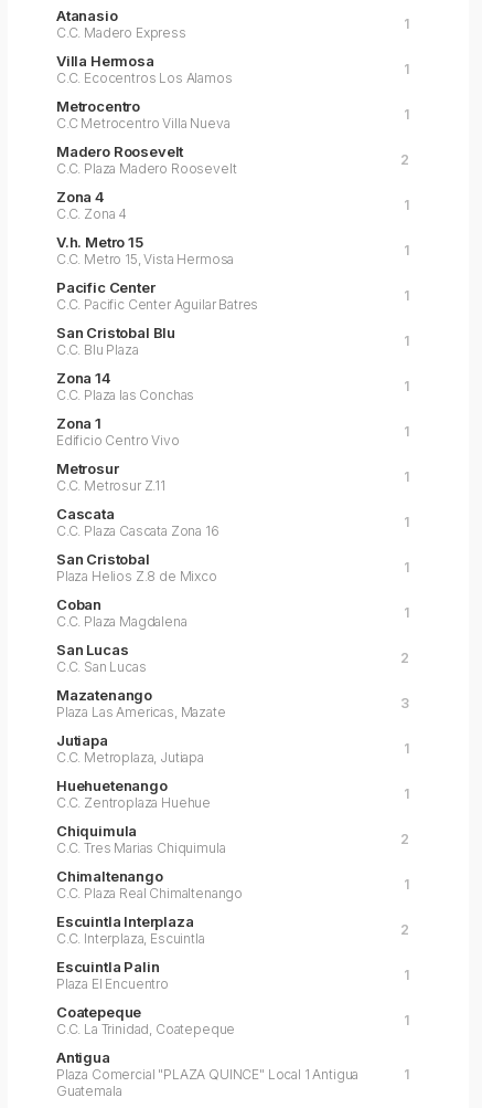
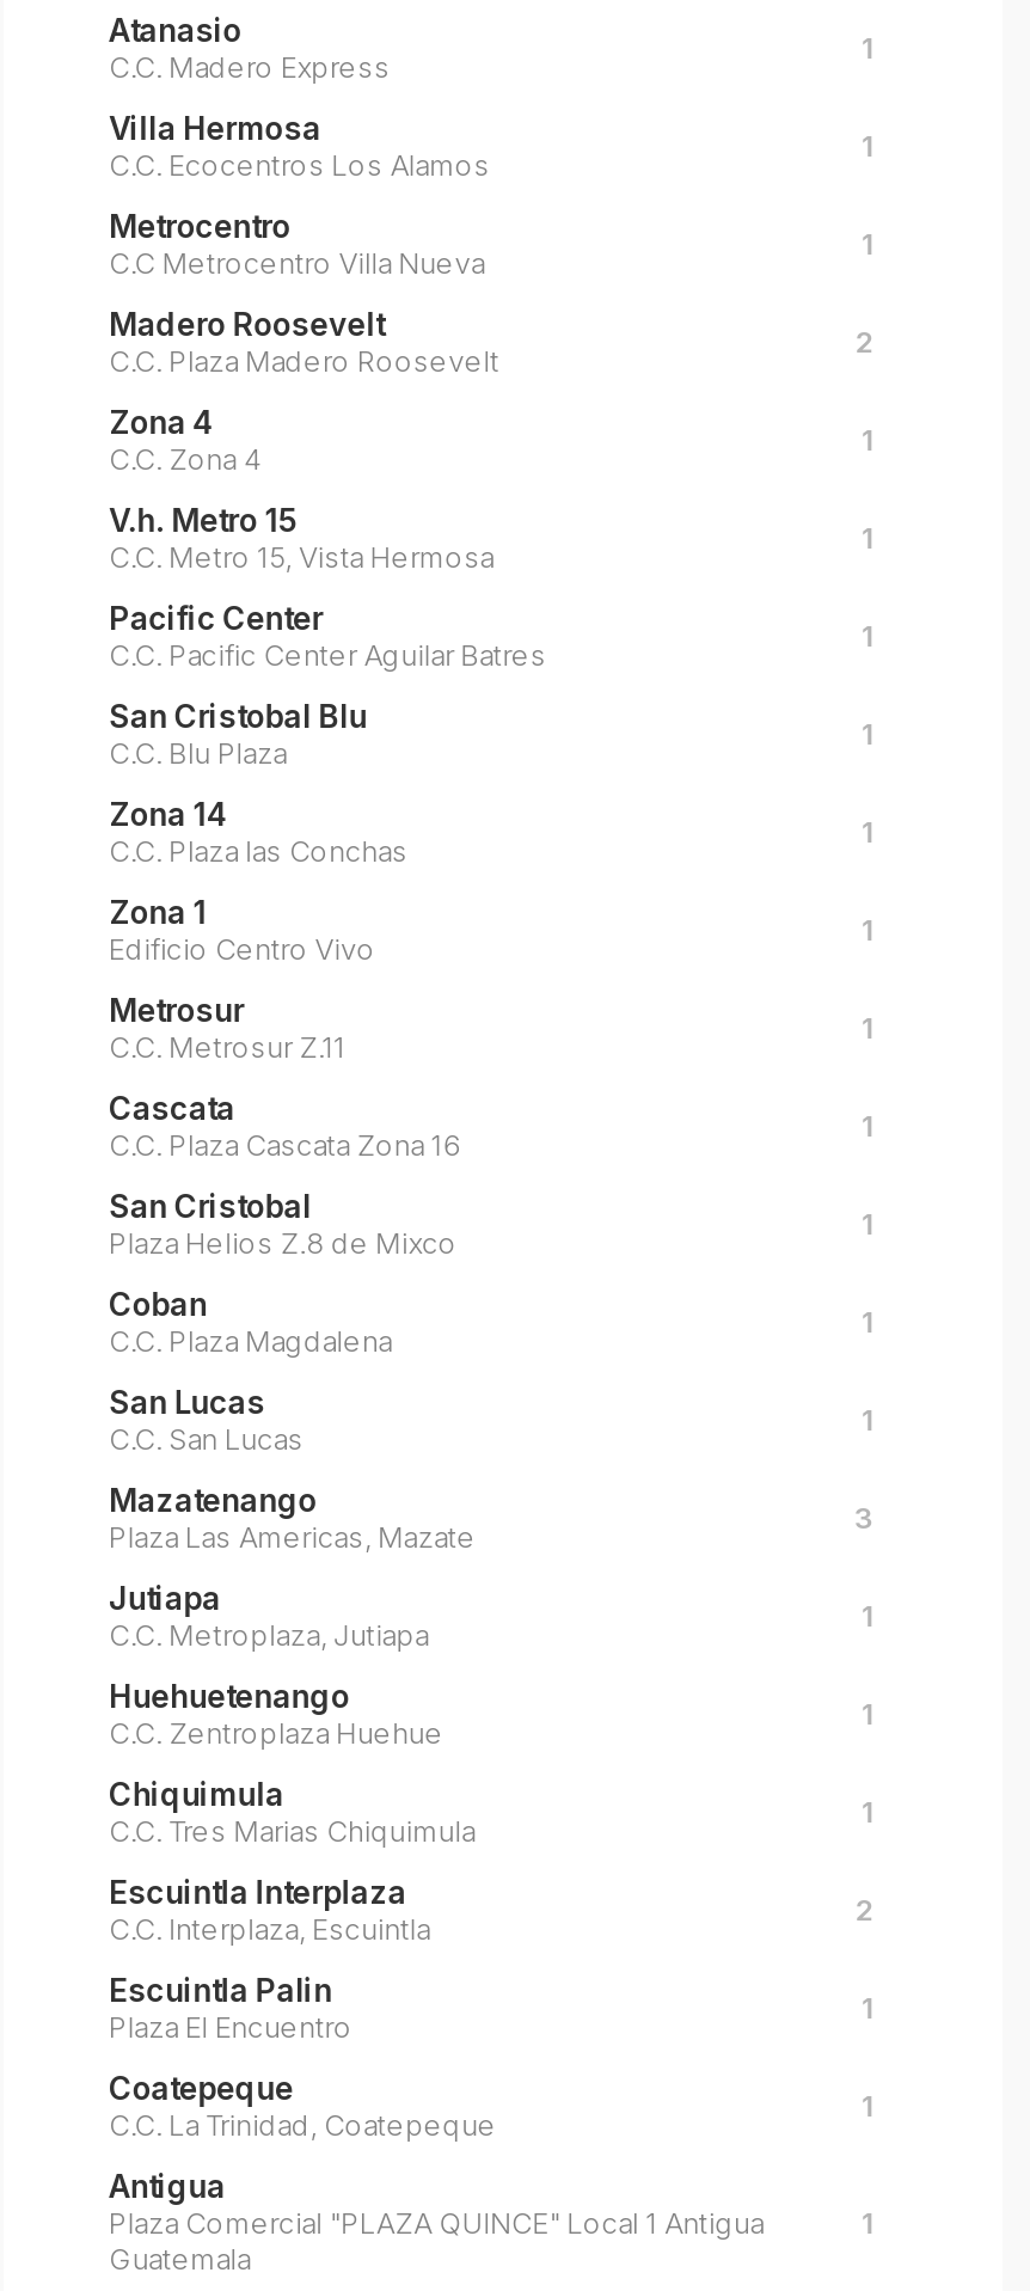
- 2
+ 1

- 2
- Chimaltenango
- C.C. Plaza Real Chimaltenango
